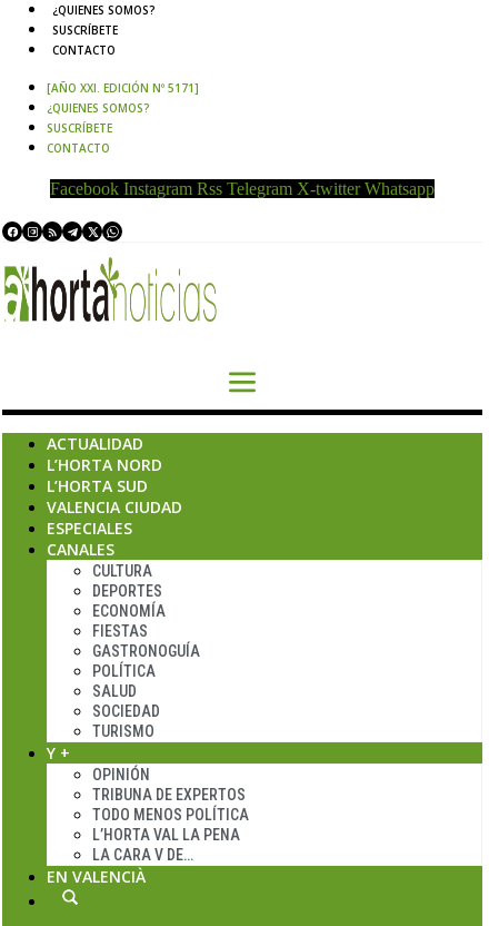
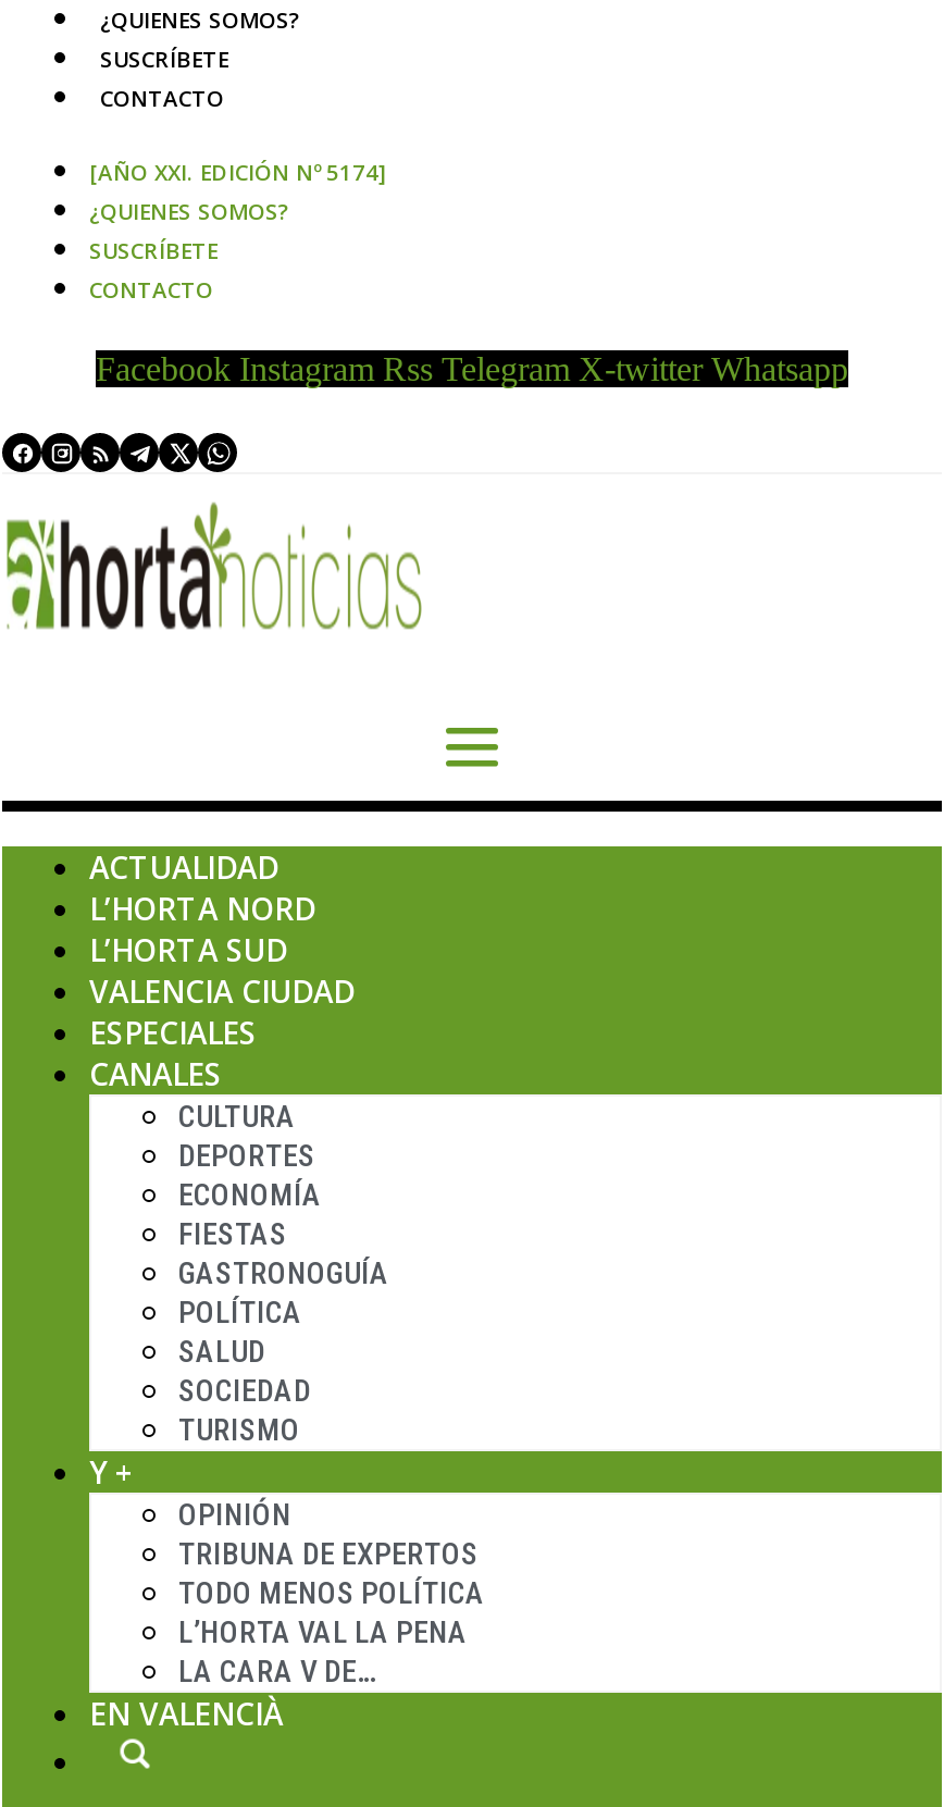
- [AÑO XXI. EDICIÓN Nº 5171]
+ [AÑO XXI. EDICIÓN Nº 5174]
